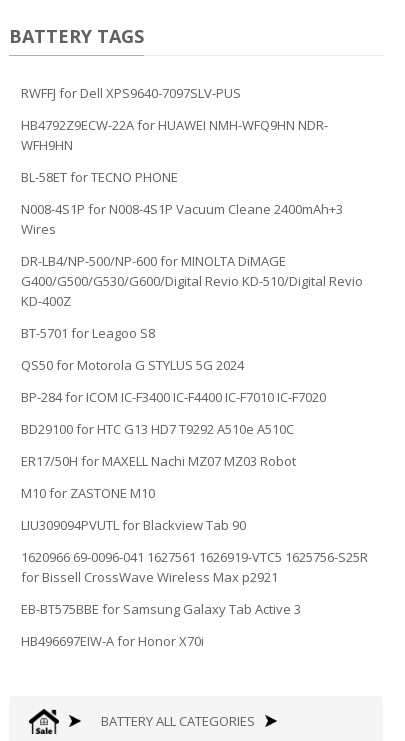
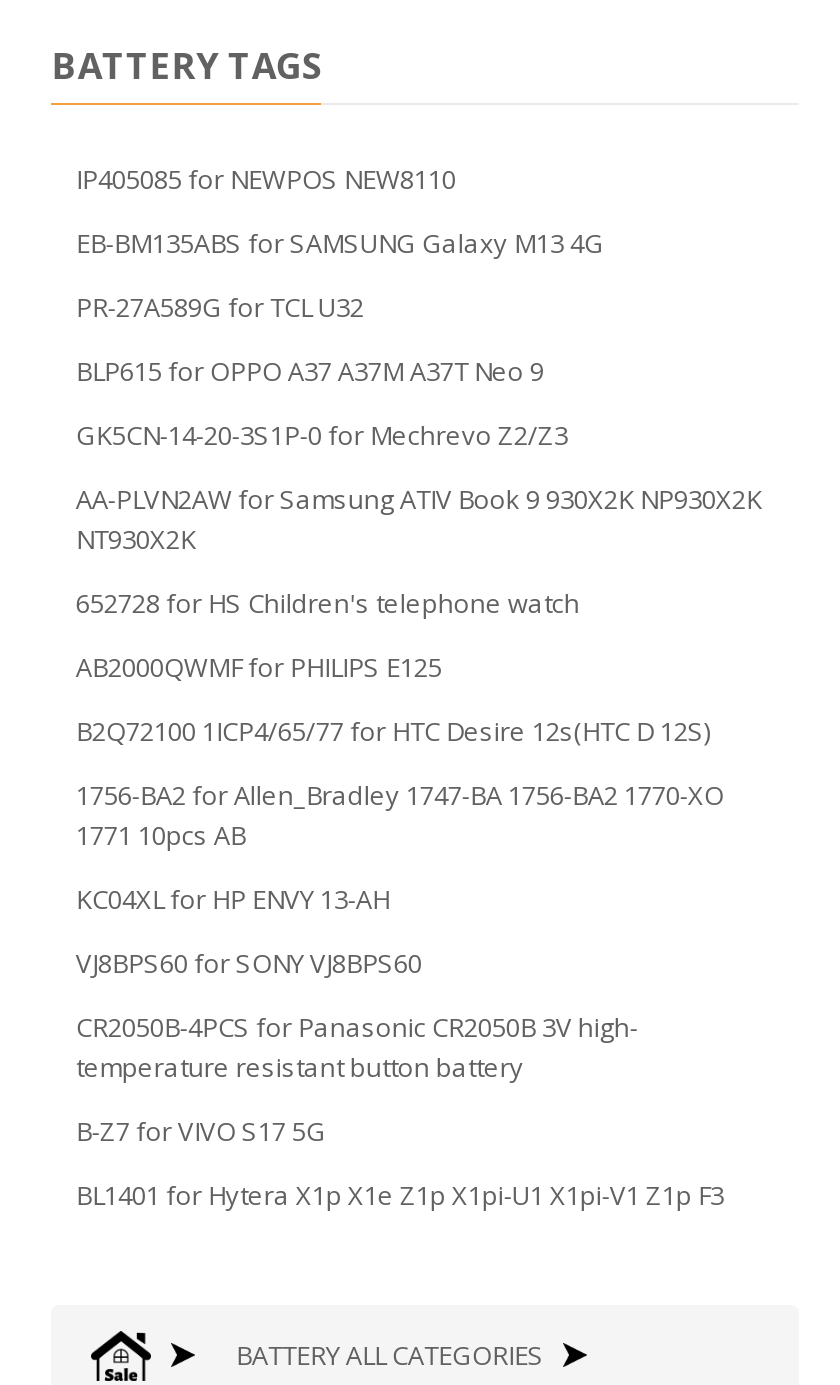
- RWFFJ for Dell XPS9640-7097SLV-PUS
+ IP405085 for NEWPOS NEW8110

- HB4792Z9ECW-22A for HUAWEI NMH-WFQ9HN NDR-
- WFH9HN
+ EB-BM135ABS for SAMSUNG Galaxy M13 4G

- BL-58ET for TECNO PHONE
+ PR-27A589G for TCL U32

- N008-4S1P for N008-4S1P Vacuum Cleane 2400mAh+3
- Wires
+ BLP615 for OPPO A37 A37M A37T Neo 9

- DR-LB4/NP-500/NP-600 for MINOLTA DiMAGE
- G400/G500/G530/G600/Digital Revio KD-510/Digital Revio
- KD-400Z
+ GK5CN-14-20-3S1P-0 for Mechrevo Z2/Z3

- BT-5701 for Leagoo S8
+ AA-PLVN2AW for Samsung ATIV Book 9 930X2K NP930X2K
+ NT930X2K

- QS50 for Motorola G STYLUS 5G 2024
+ 652728 for HS Children's telephone watch

- BP-284 for ICOM IC-F3400 IC-F4400 IC-F7010 IC-F7020
+ AB2000QWMF for PHILIPS E125

- BD29100 for HTC G13 HD7 T9292 A510e A510C
+ B2Q72100 1ICP4/65/77 for HTC Desire 12s(HTC D 12S)

- ER17/50H for MAXELL Nachi MZ07 MZ03 Robot
+ 1756-BA2 for Allen_Bradley 1747-BA 1756-BA2 1770-XO
+ 1771 10pcs AB

- M10 for ZASTONE M10
+ KC04XL for HP ENVY 13-AH

- LIU309094PVUTL for Blackview Tab 90
+ VJ8BPS60 for SONY VJ8BPS60

- 1620966 69-0096-041 1627561 1626919-VTC5 1625756-S25R
- for Bissell CrossWave Wireless Max p2921
+ CR2050B-4PCS for Panasonic CR2050B 3V high-
+ temperature resistant button battery

- EB-BT575BBE for Samsung Galaxy Tab Active 3
+ B-Z7 for VIVO S17 5G

- HB496697EIW-A for Honor X70i
+ BL1401 for Hytera X1p X1e Z1p X1pi-U1 X1pi-V1 Z1p F3
